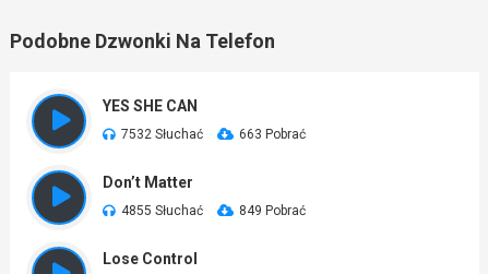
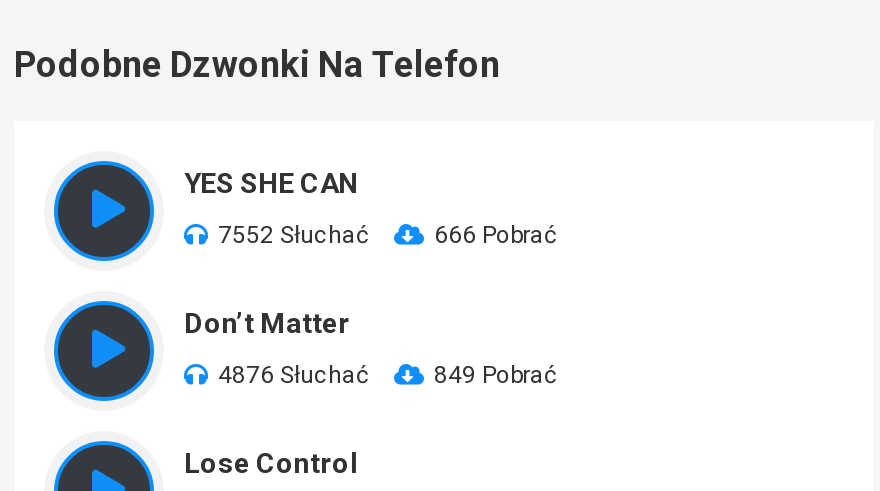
- 7532 Słuchać
+ 7552 Słuchać

- 663 Pobrać
+ 666 Pobrać

- 4855 Słuchać
+ 4876 Słuchać
